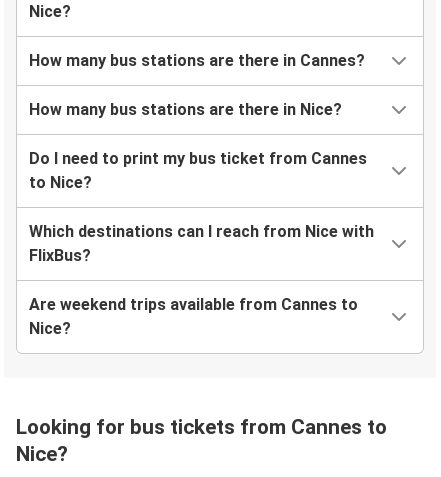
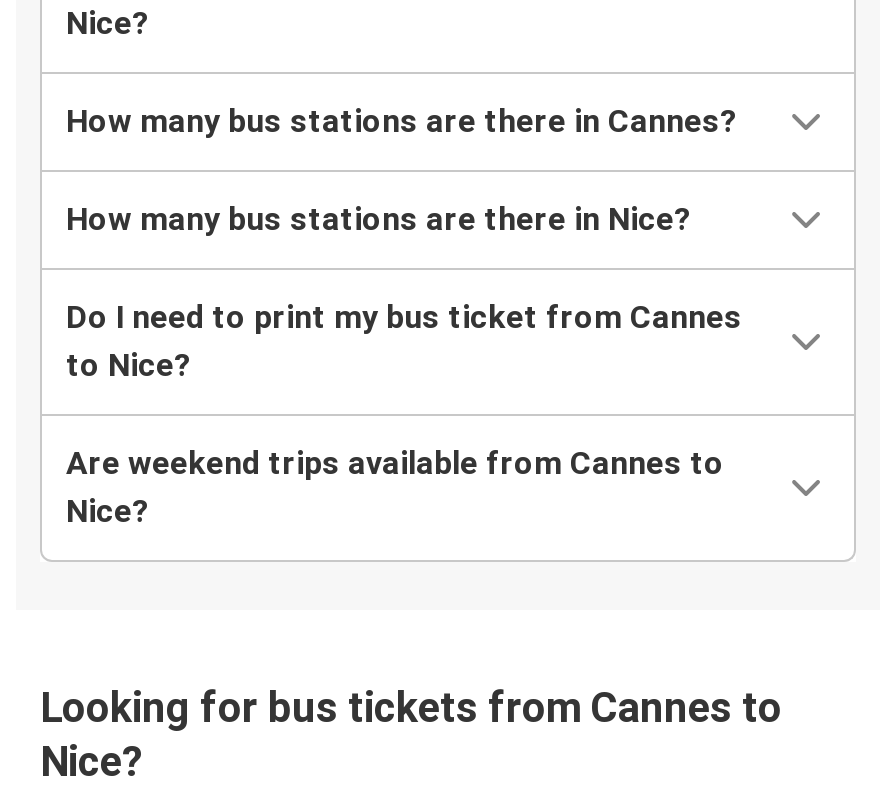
- Which destinations can I reach from Nice with
- FlixBus?
